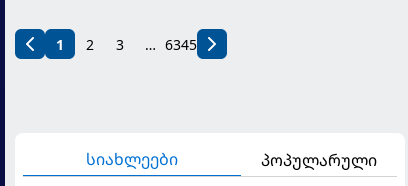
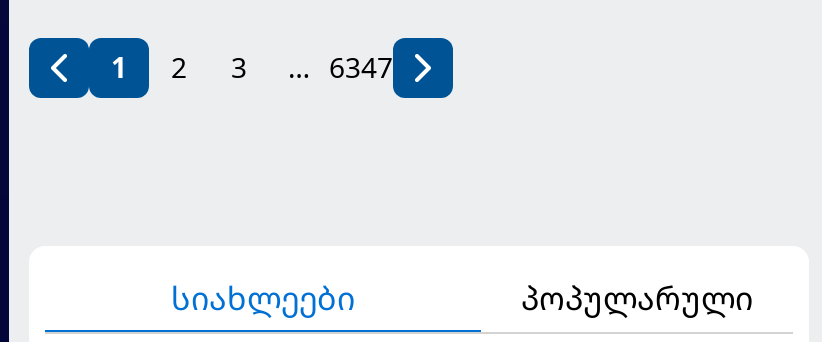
- 1 2 3 … 6345
+ 1 2 3 … 6347
